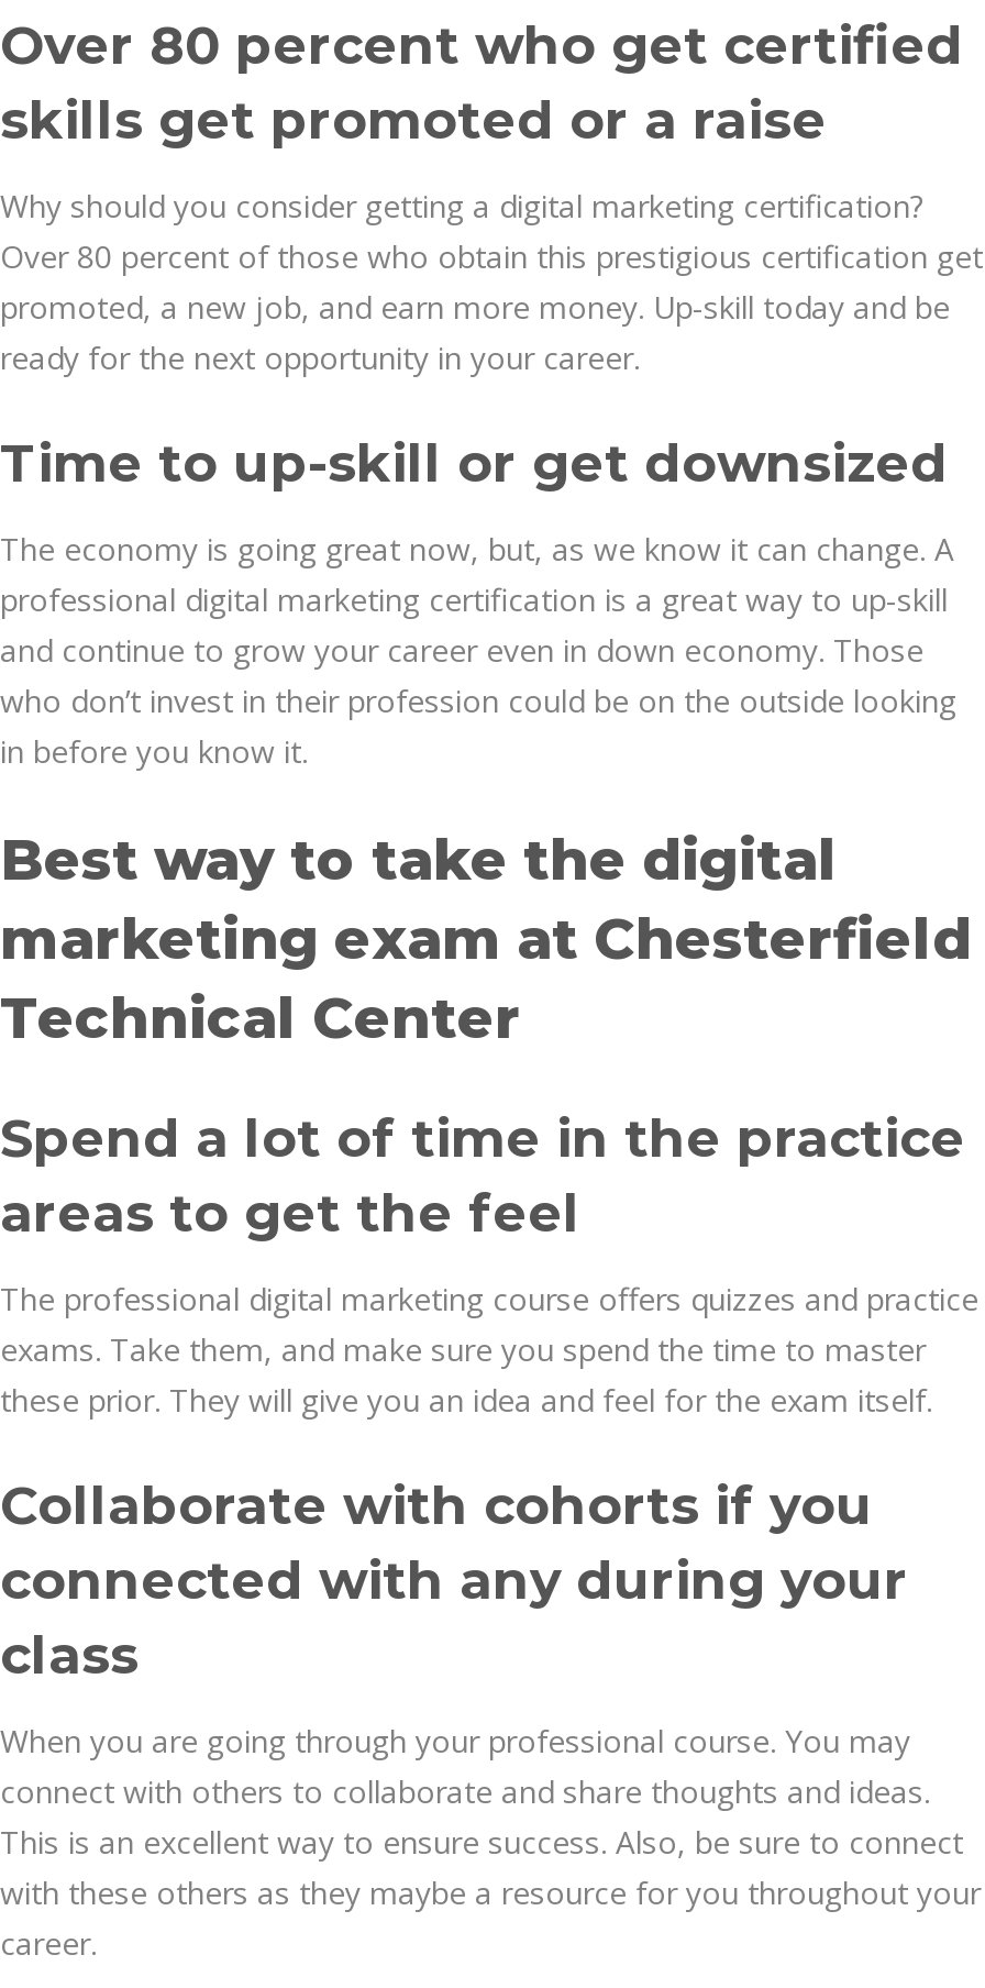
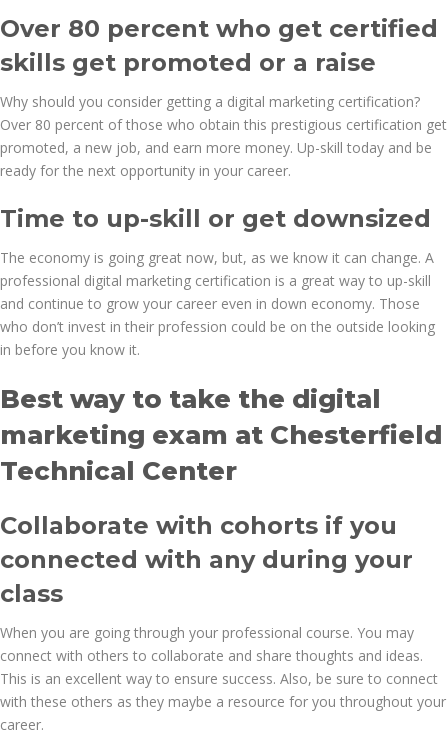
- Spend a lot of time in the practice
- areas to get the feel
- The professional digital marketing course offers quizzes and practice
- exams. Take them, and make sure you spend the time to master
- these prior. They will give you an idea and feel for the exam itself.
